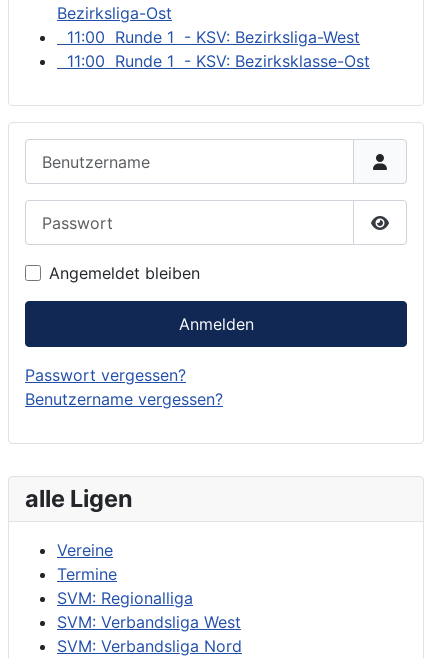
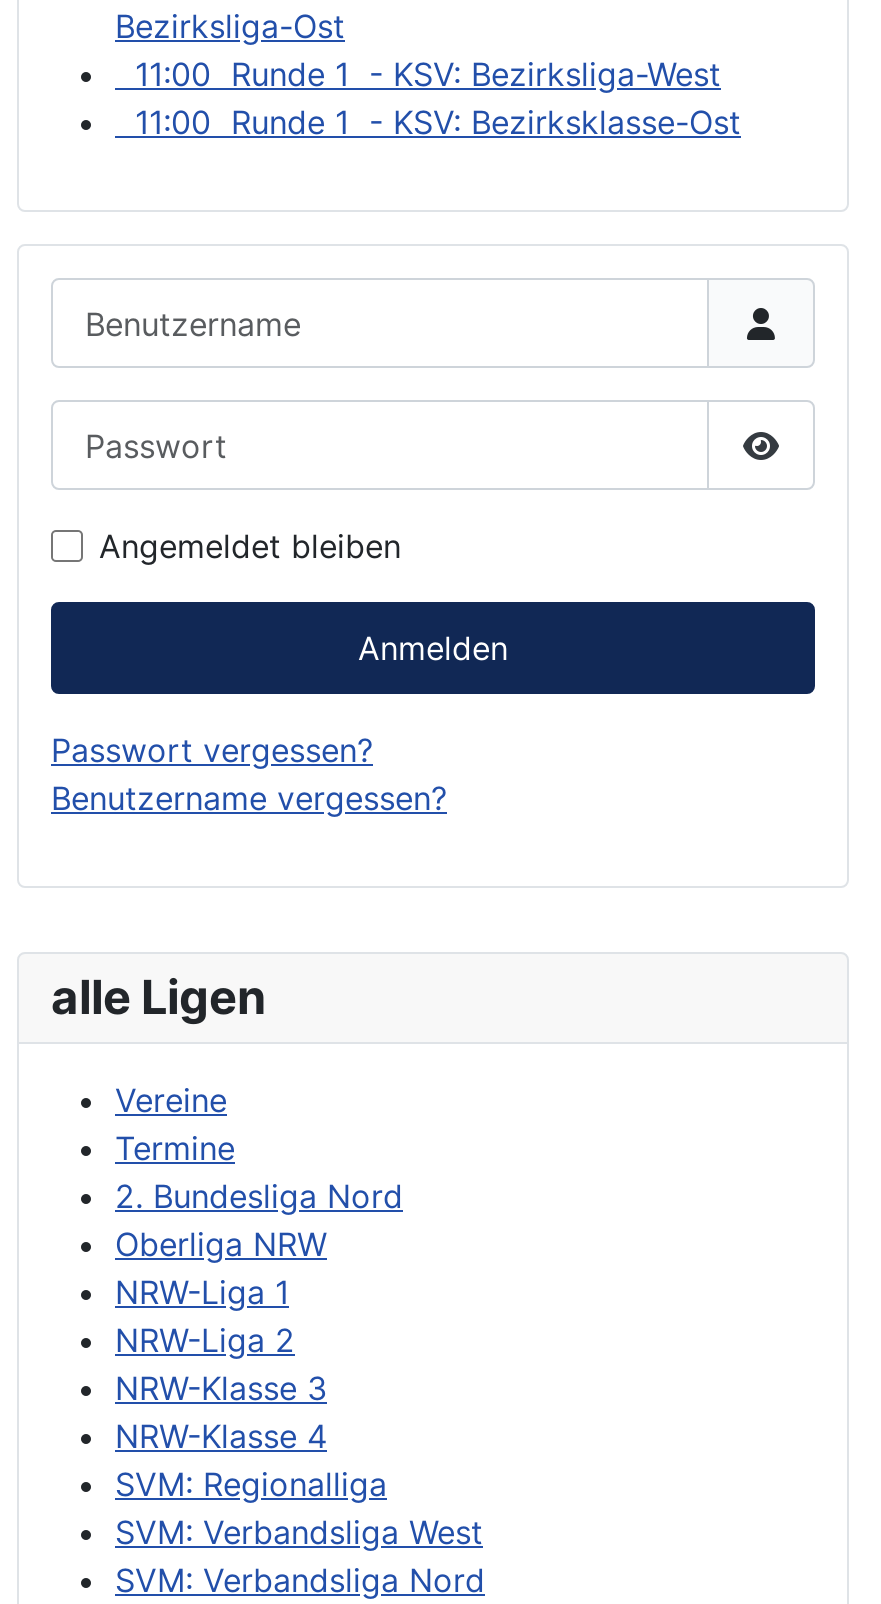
+ 2. Bundesliga Nord
+ Oberliga NRW
+ NRW-Liga 1
+ NRW-Liga 2
+ NRW-Klasse 3
+ NRW-Klasse 4
